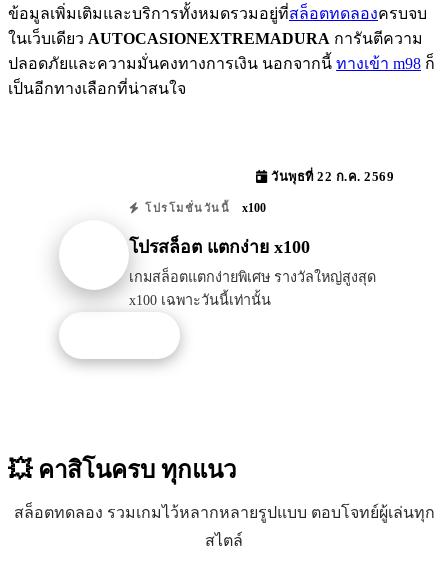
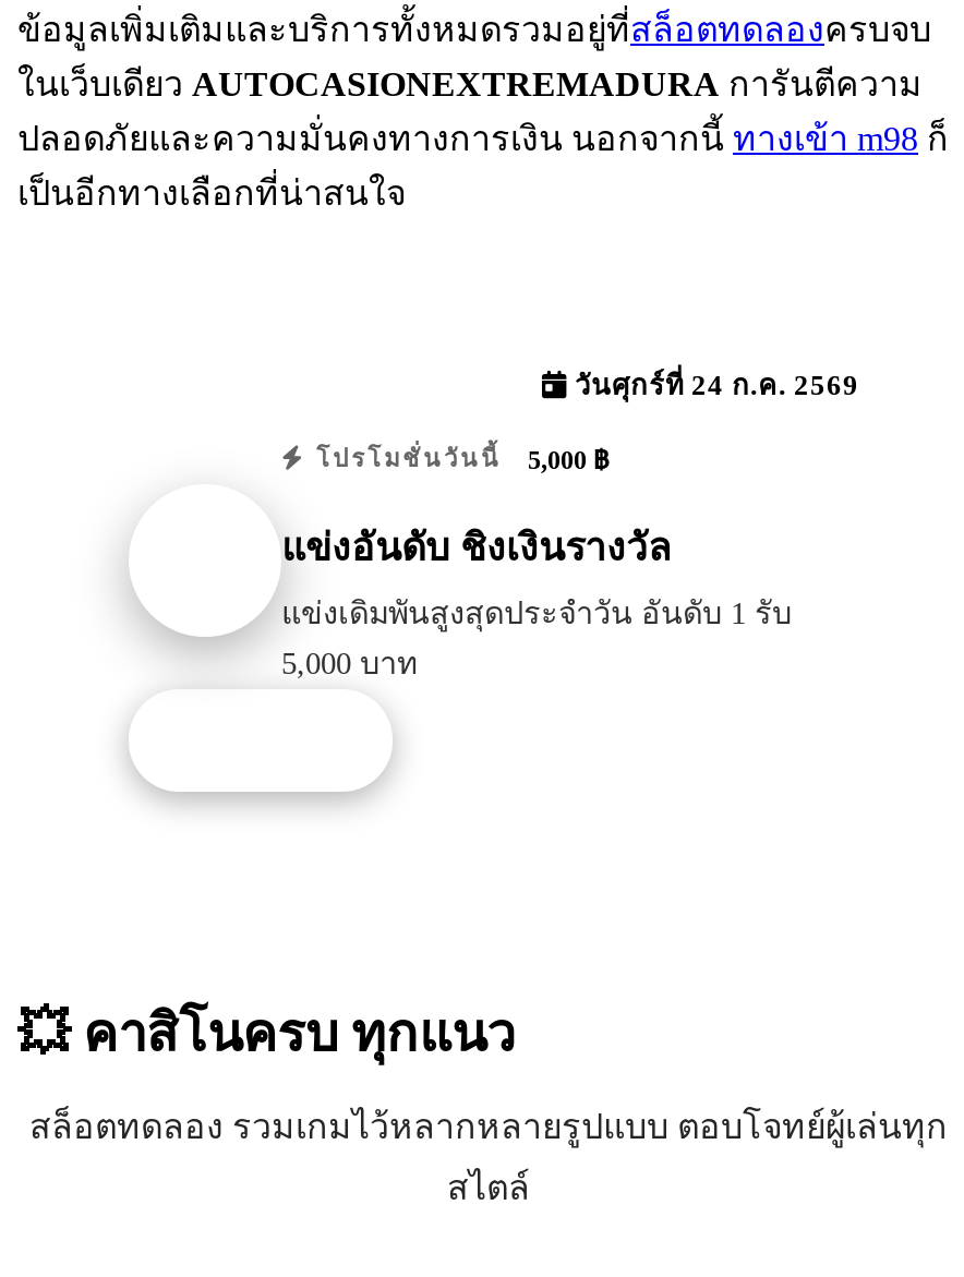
- วันพุธที่ 22 ก.ค. 2569
+ วันศุกร์ที่ 24 ก.ค. 2569

- โปรโมชั่นวันนี้ x100
+ โปรโมชั่นวันนี้ 5,000 ฿

- โปรสล็อต แตกง่าย x100
+ แข่งอันดับ ชิงเงินรางวัล

- เกมสล็อตแตกง่ายพิเศษ รางวัลใหญ่สูงสุด
- x100 เฉพาะวันนี้เท่านั้น
+ แข่งเดิมพันสูงสุดประจำวัน อันดับ 1 รับ
+ 5,000 บาท
